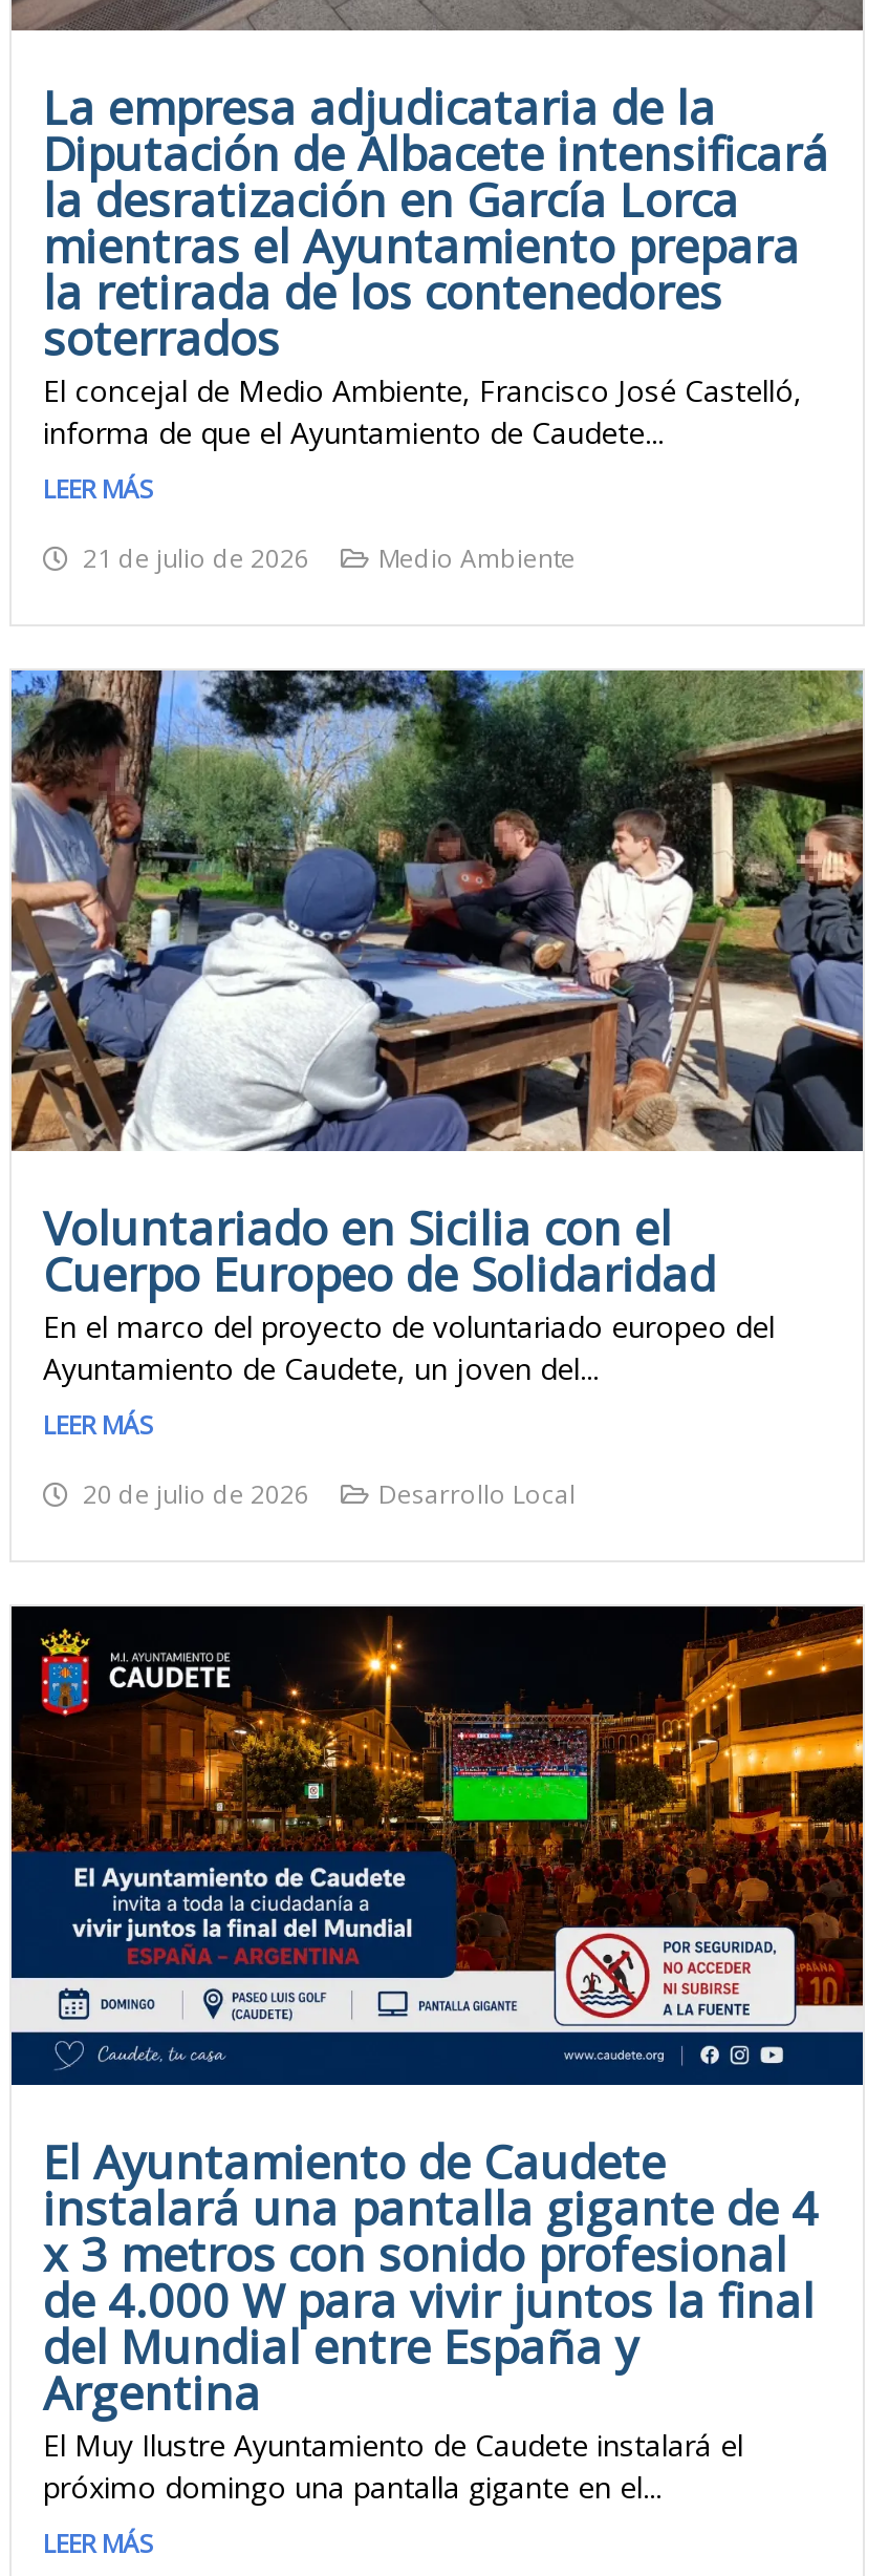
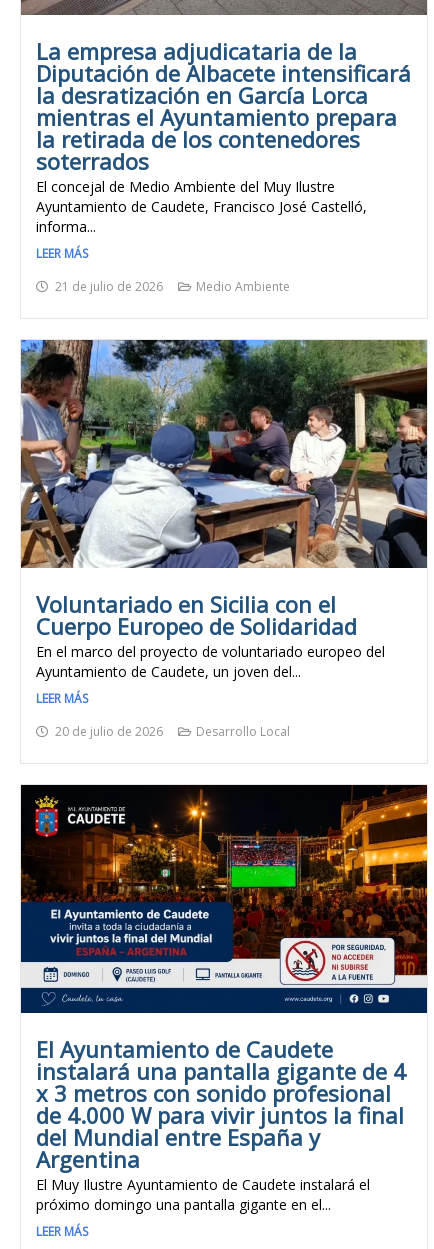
- El concejal de Medio Ambiente, Francisco José Castelló,
- informa de que el Ayuntamiento de Caudete...
+ El concejal de Medio Ambiente del Muy Ilustre
+ Ayuntamiento de Caudete, Francisco José Castelló,
+ informa...
